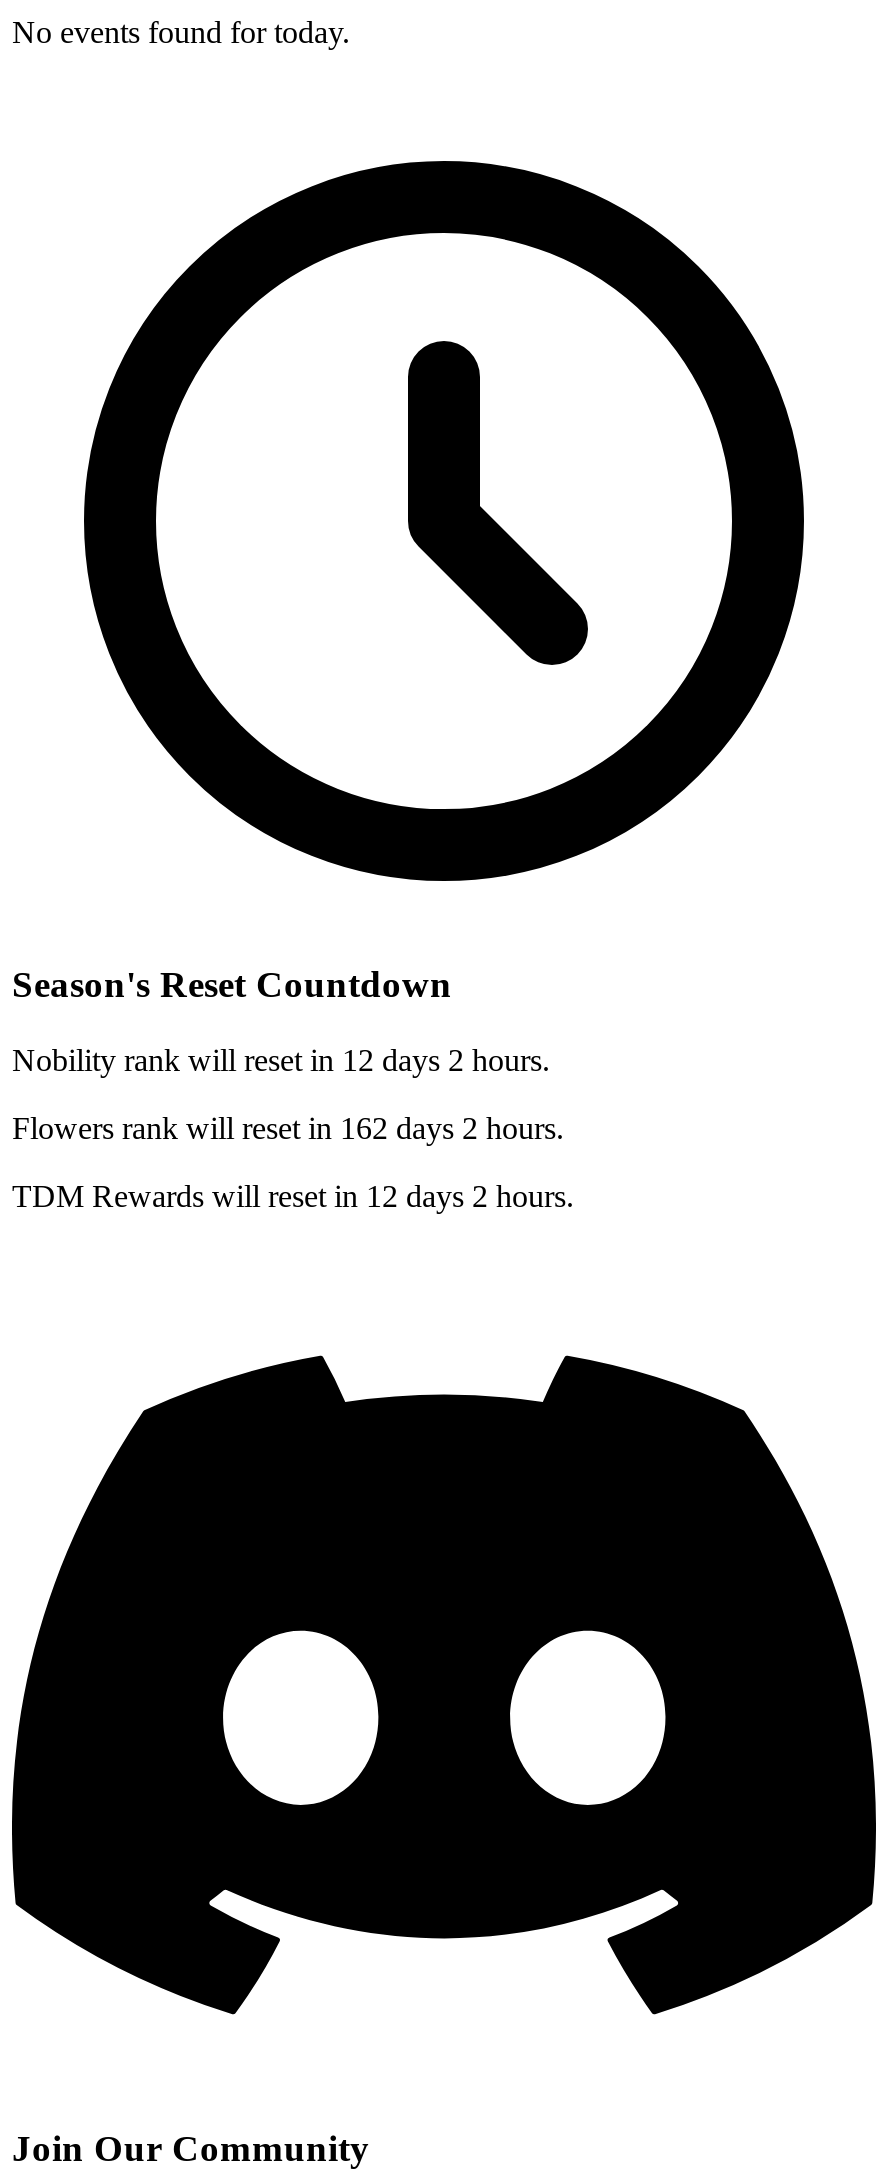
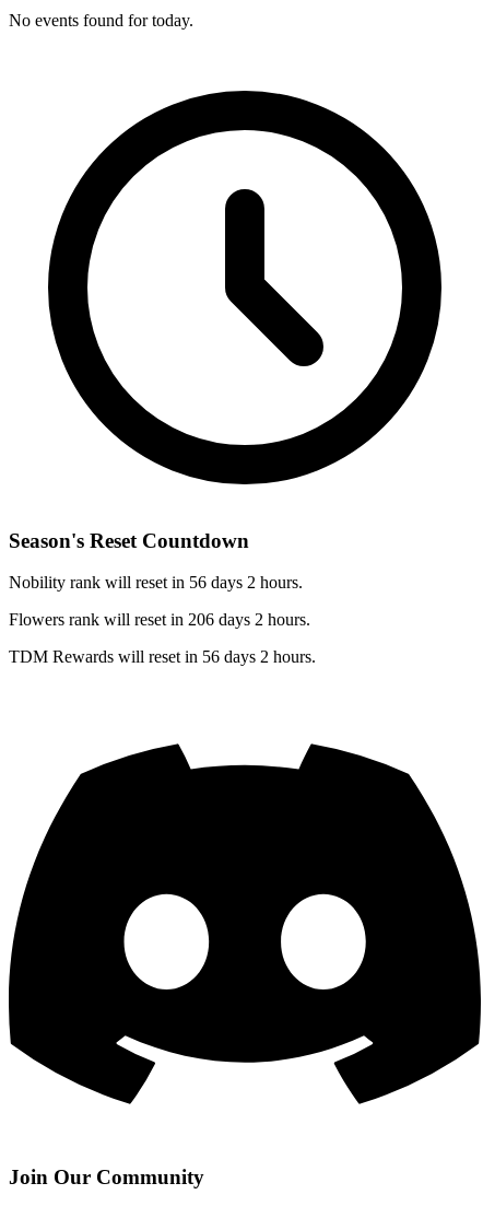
- Nobility rank will reset in 12 days 2 hours.
+ Nobility rank will reset in 56 days 2 hours.

- Flowers rank will reset in 162 days 2 hours.
+ Flowers rank will reset in 206 days 2 hours.

- TDM Rewards will reset in 12 days 2 hours.
+ TDM Rewards will reset in 56 days 2 hours.
